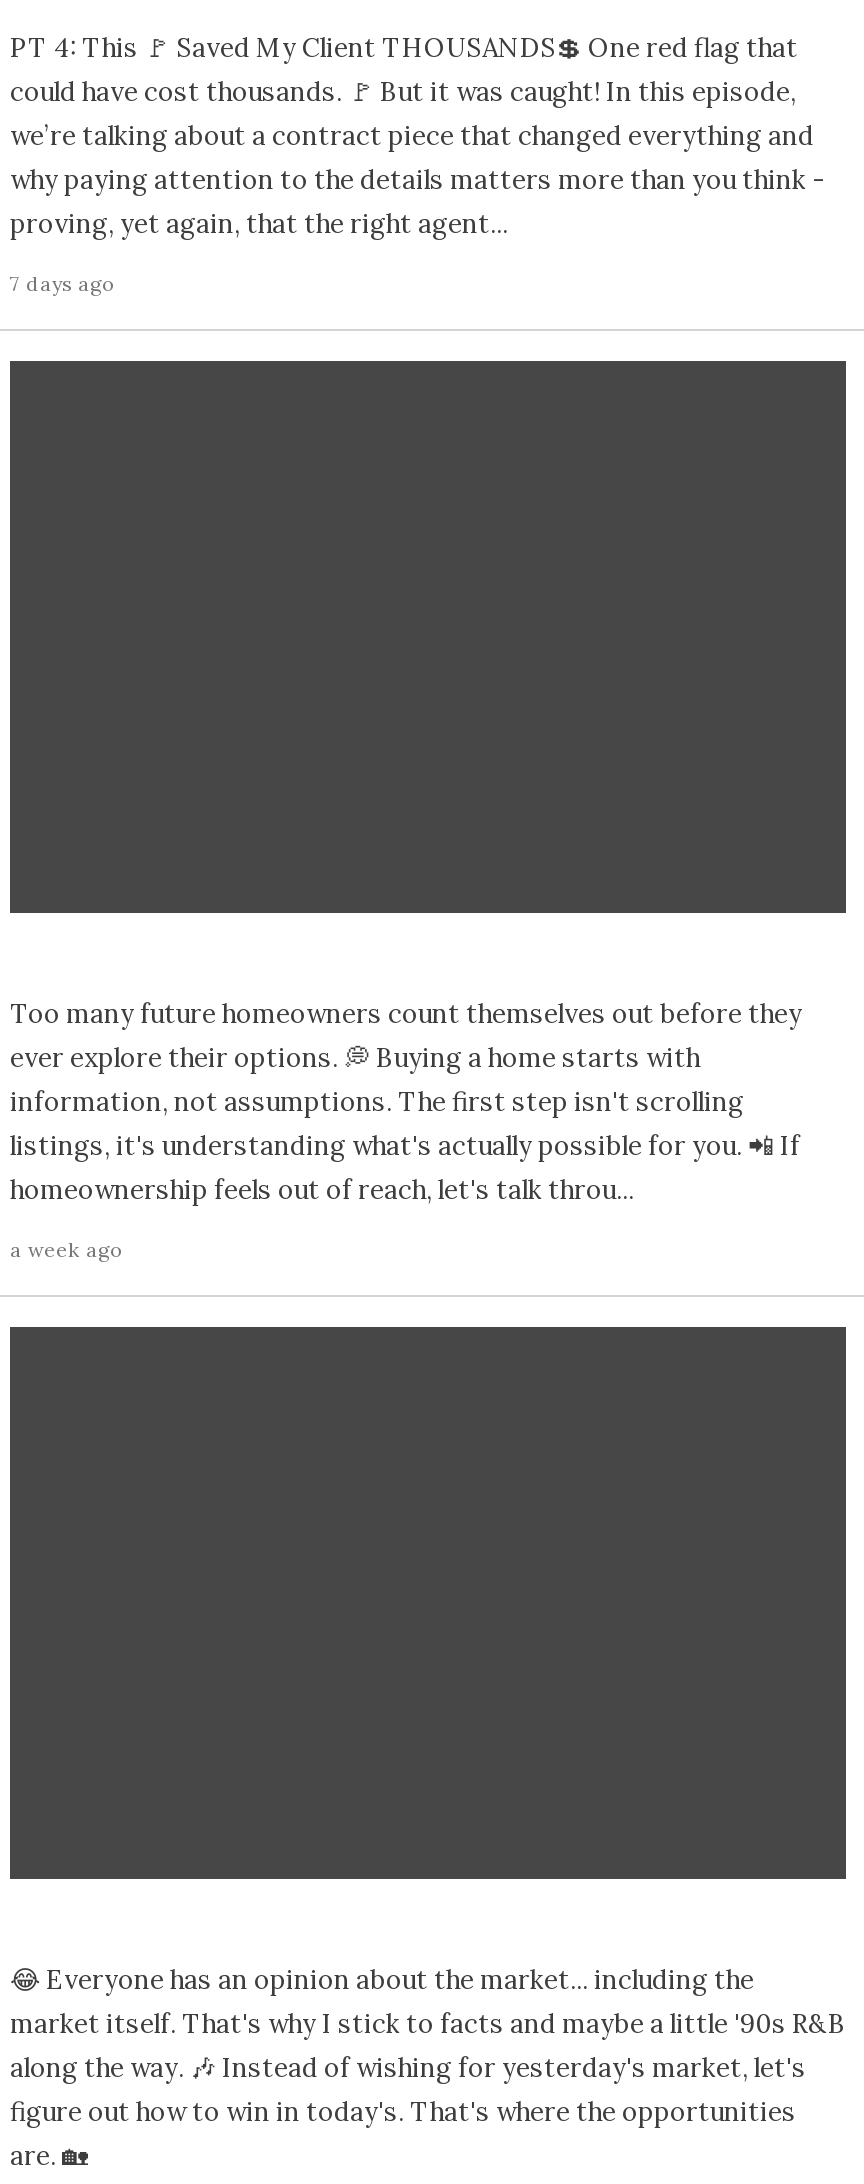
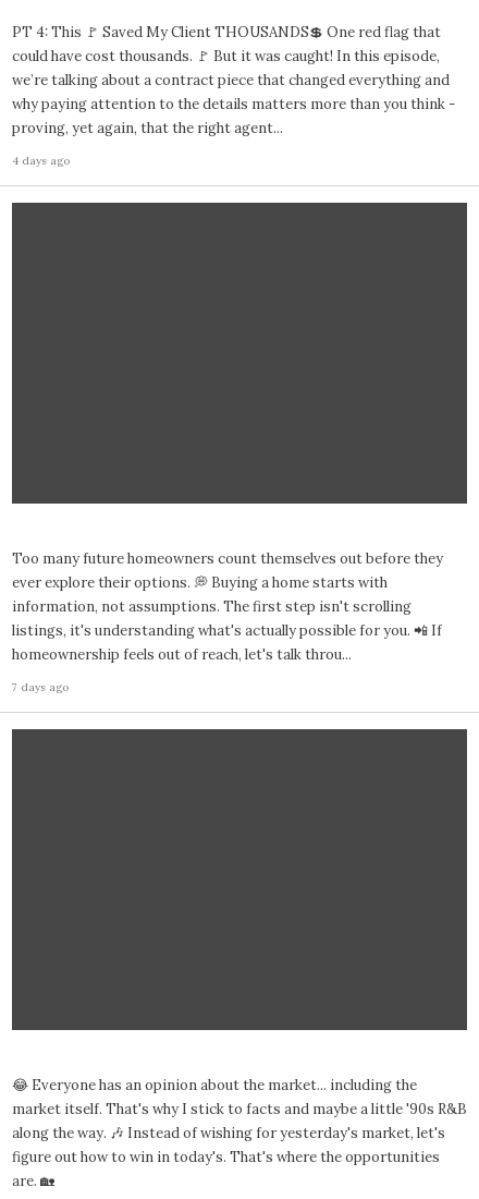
- 7 days ago
+ 4 days ago

- a week ago
+ 7 days ago
